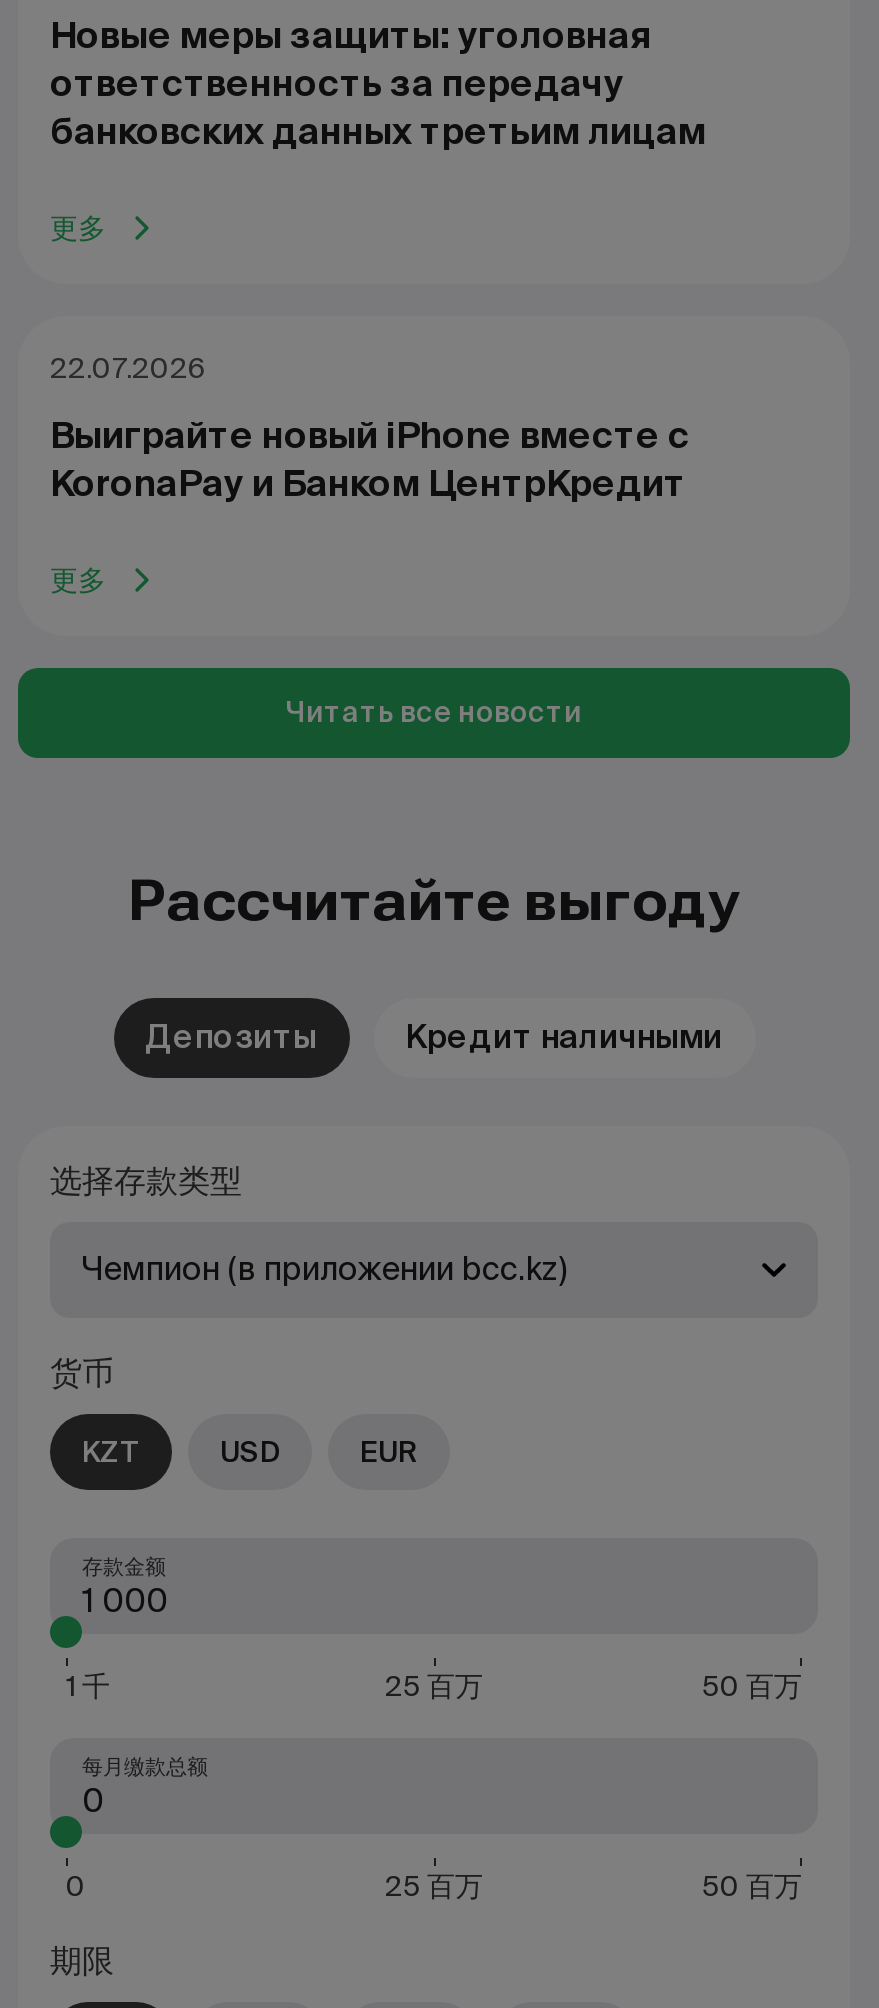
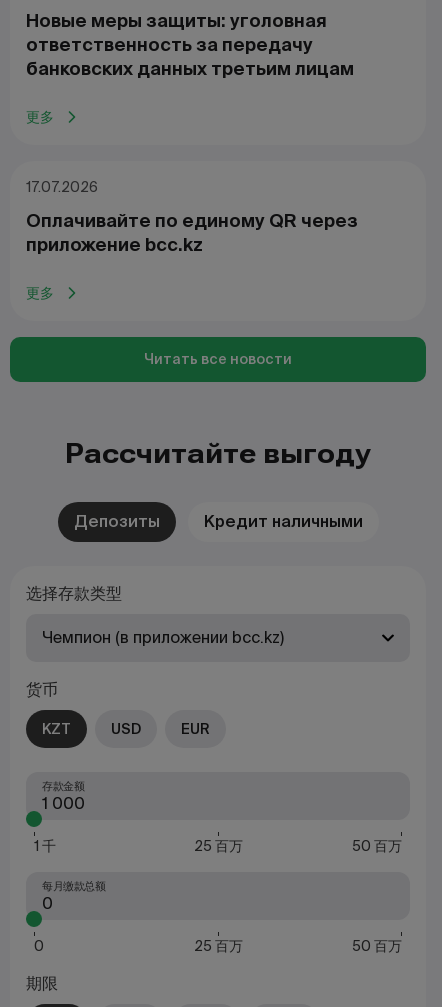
- 22.07.2026
+ 17.07.2026

- Выиграйте новый iPhone вместе с
- KoronaPay и Банком ЦентрКредит
+ Оплачивайте по единому QR через
+ приложение bcc.kz
